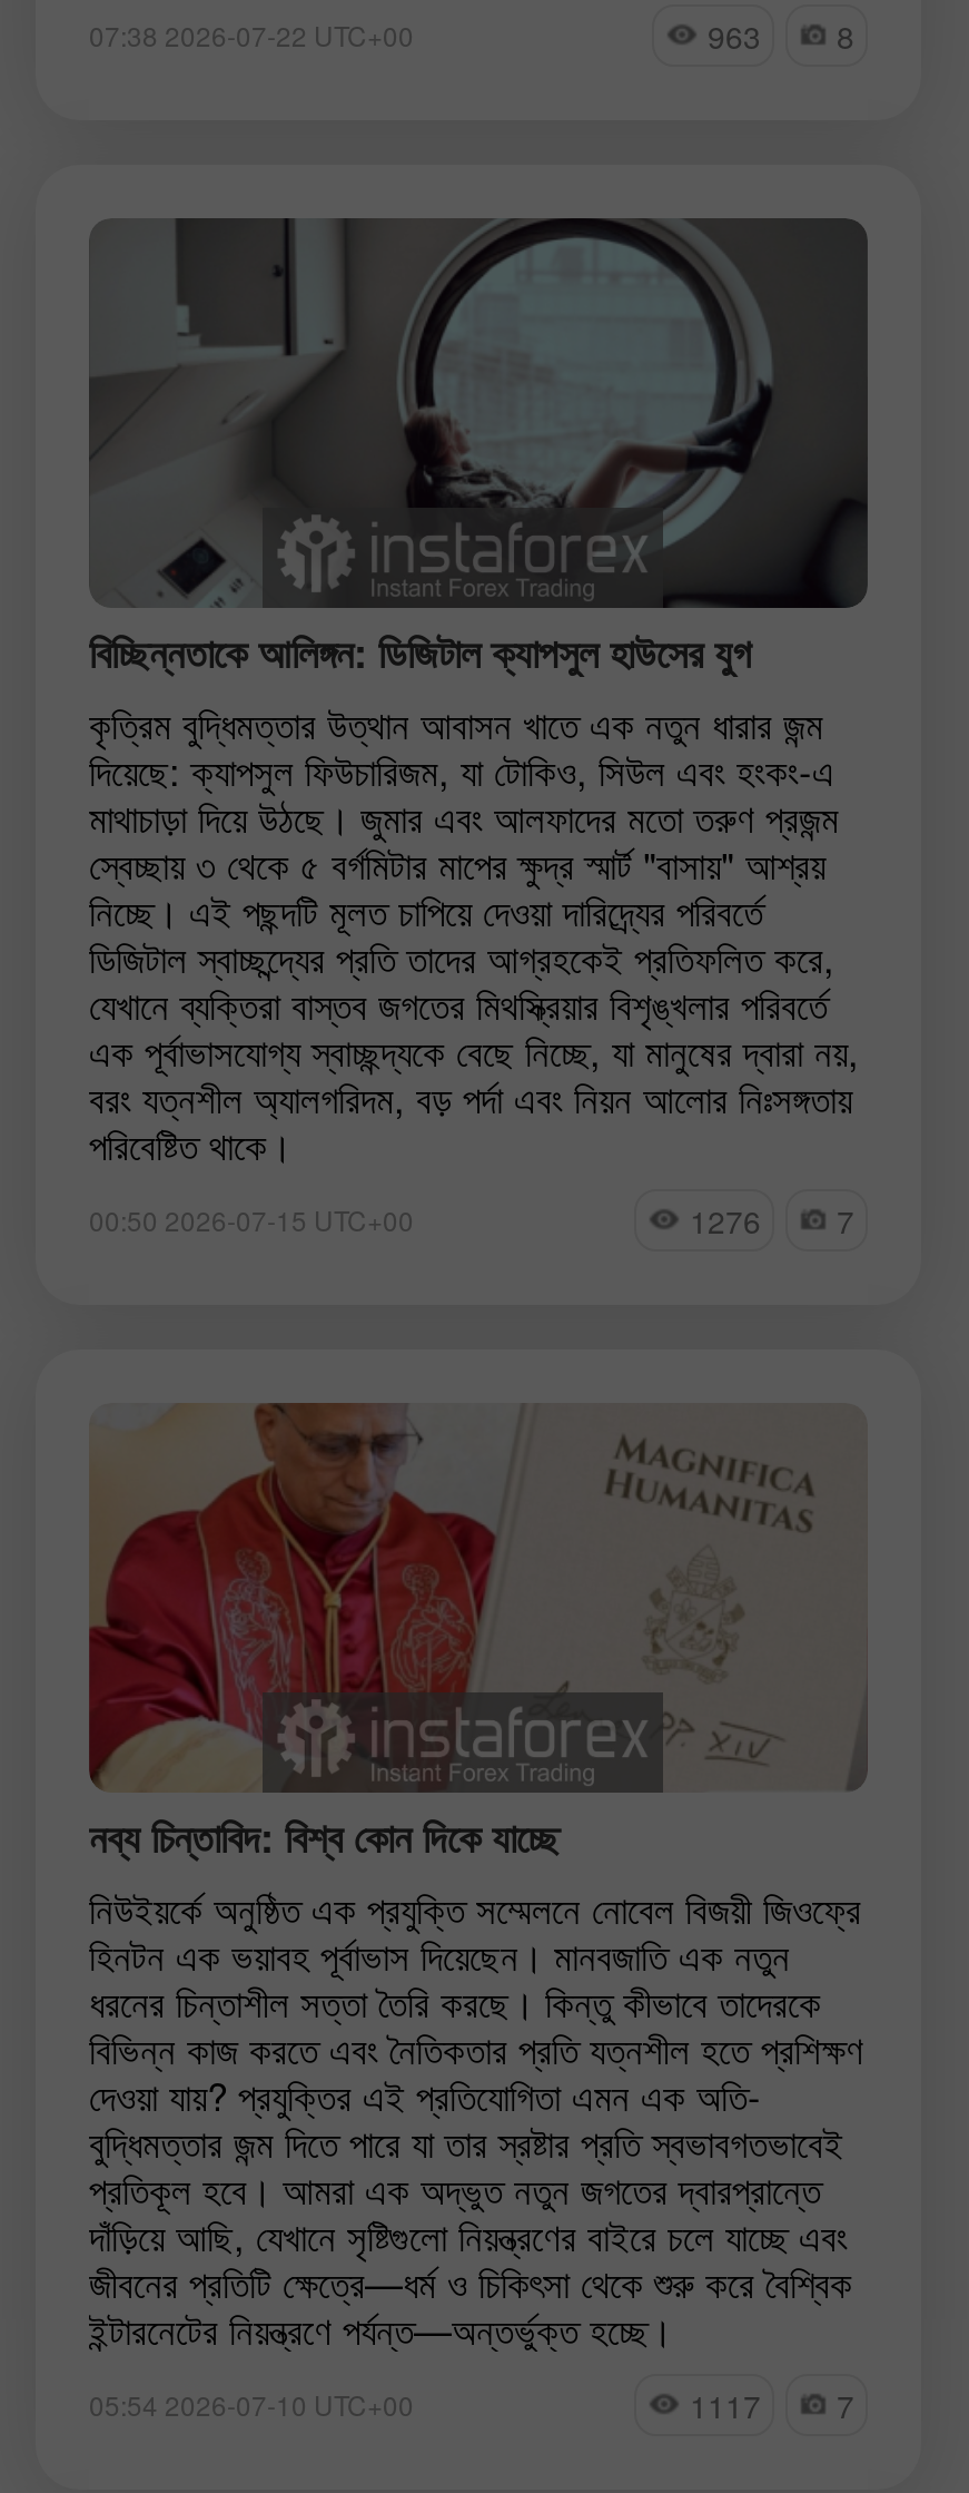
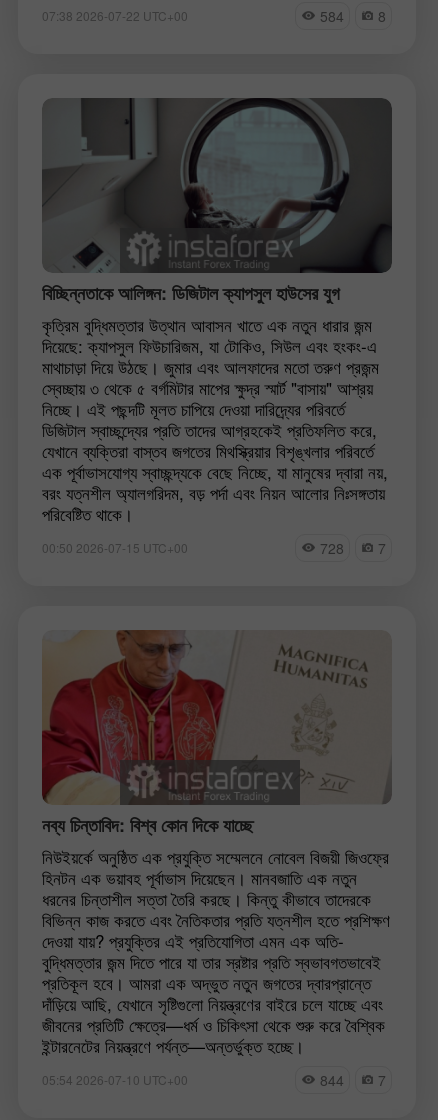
- 963 8
+ 584 8

- 1276 7
+ 728 7

- 1117 7
+ 844 7
